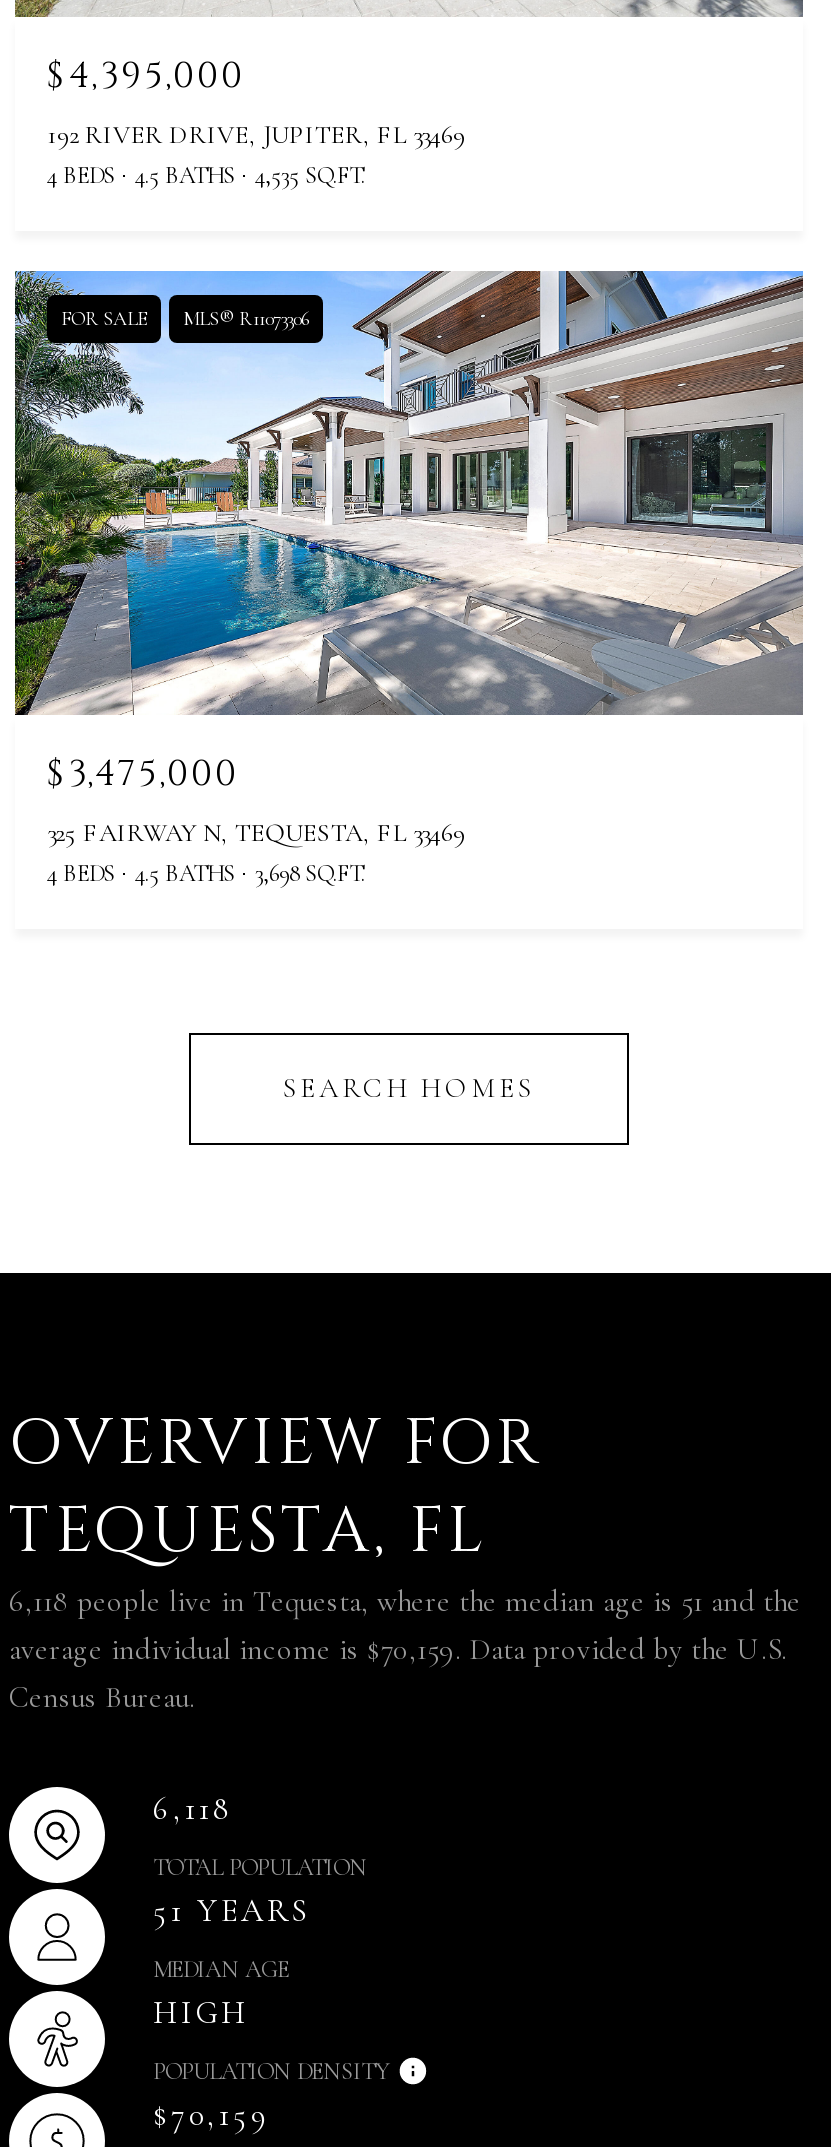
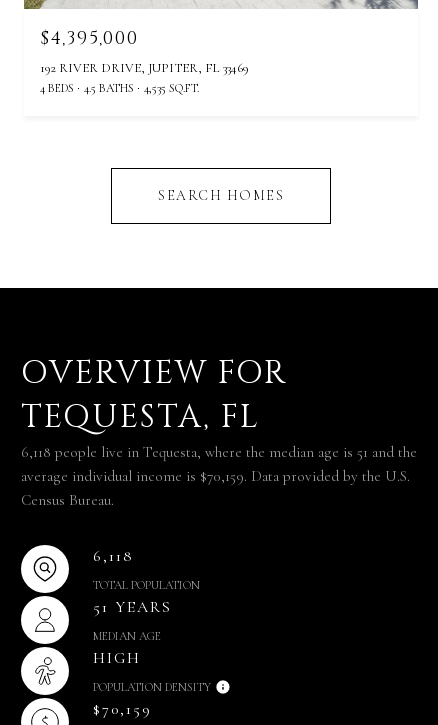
- [image]
- FOR SALE
- MLS® R11073306

- $3,475,000
- 325 FAIRWAY N, TEQUESTA, FL 33469
- 4 BEDS
- 4.5 BATHS
- 3,698 SQ.FT.
